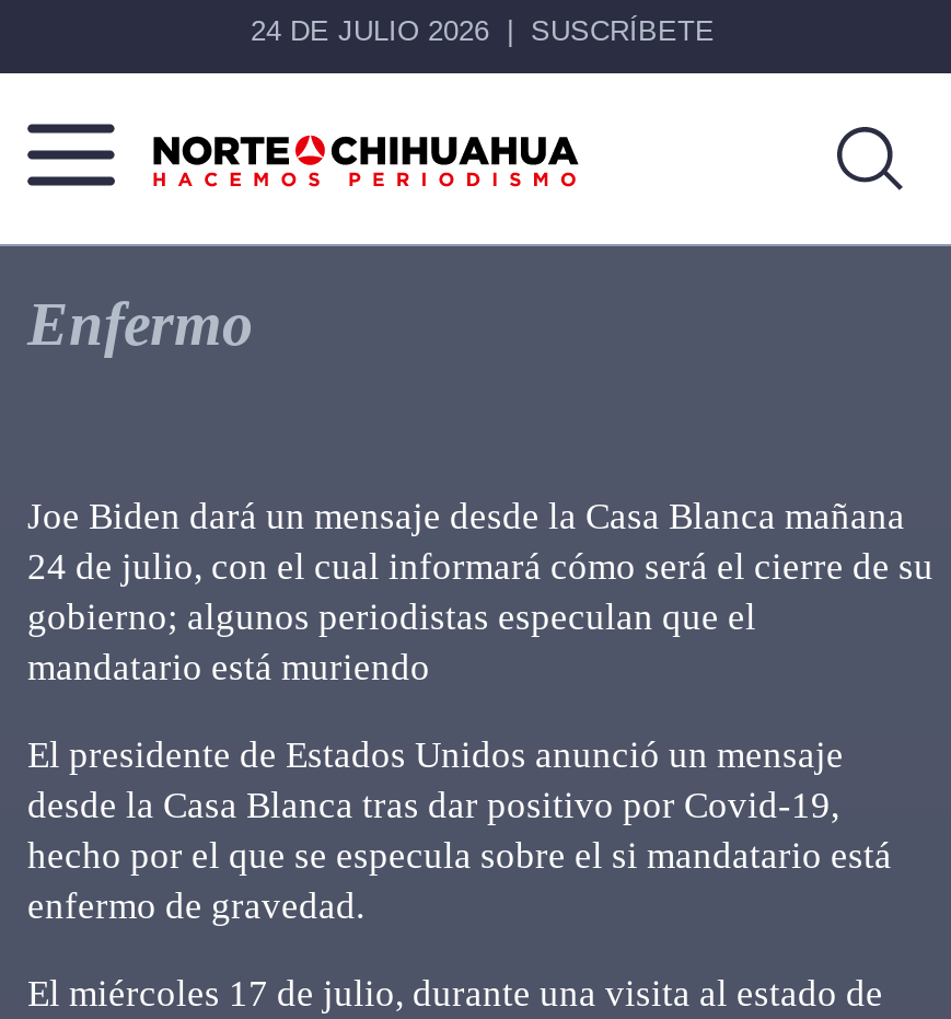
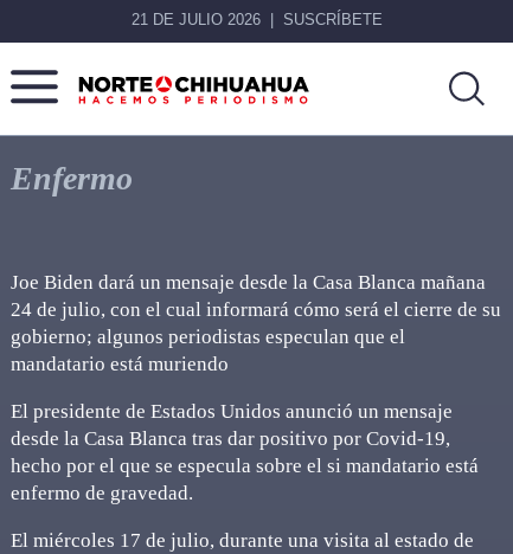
- 24 DE JULIO 2026 SUSCRÍBETE
+ 21 DE JULIO 2026 SUSCRÍBETE
